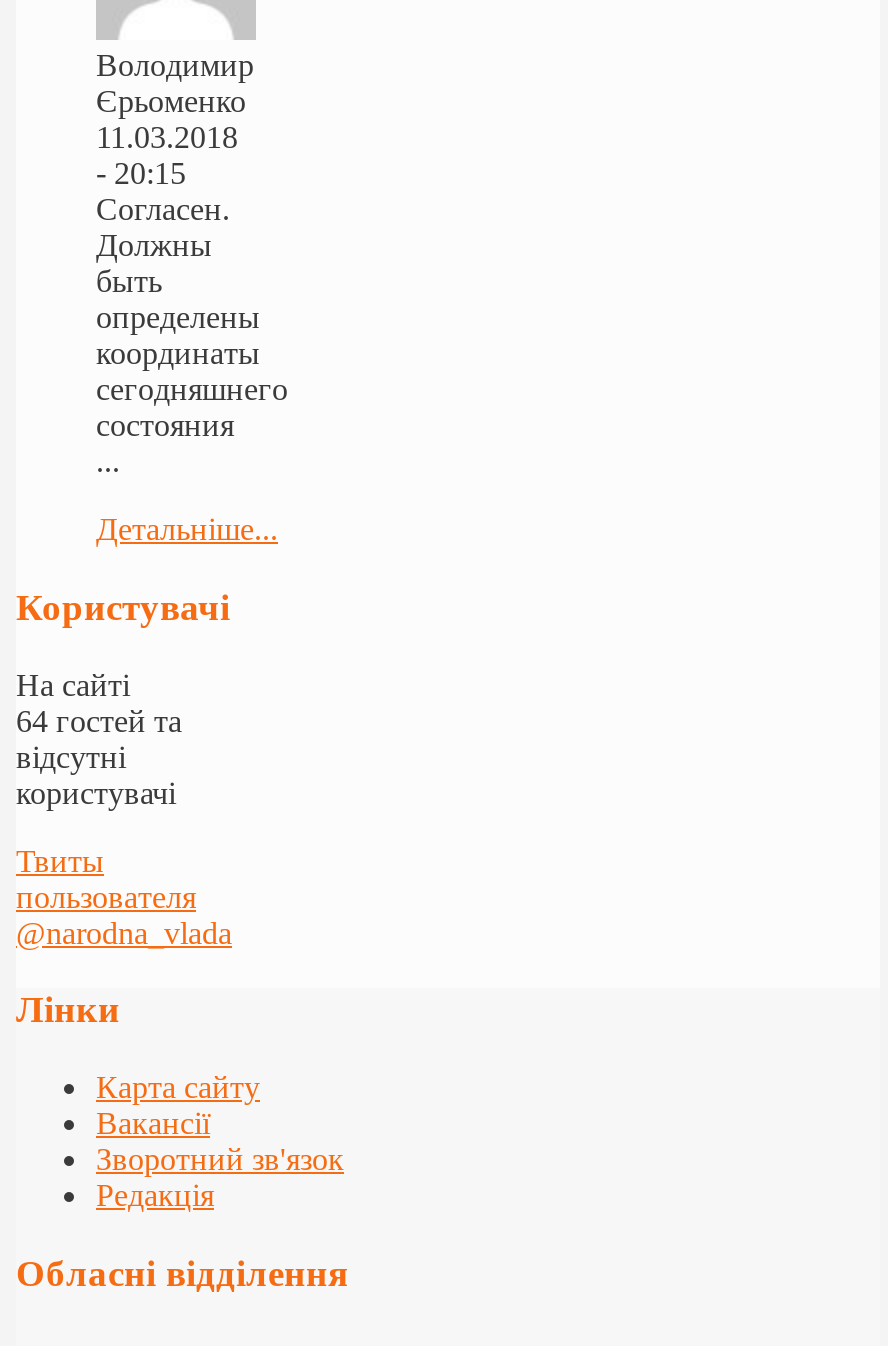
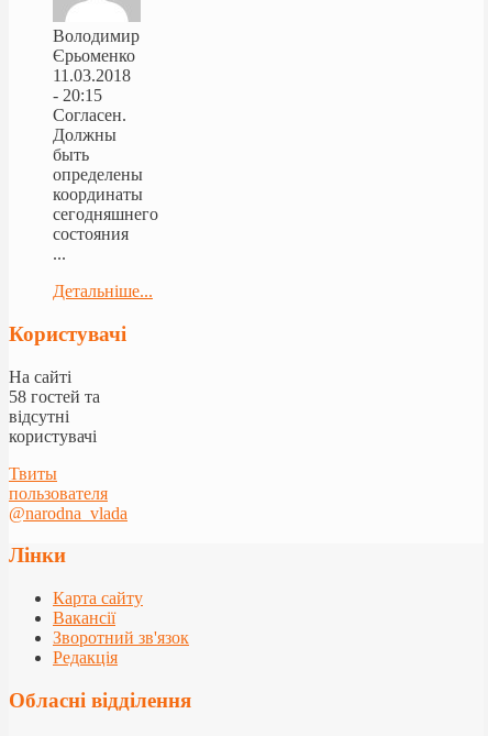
- 64 гостей та
+ 58 гостей та
